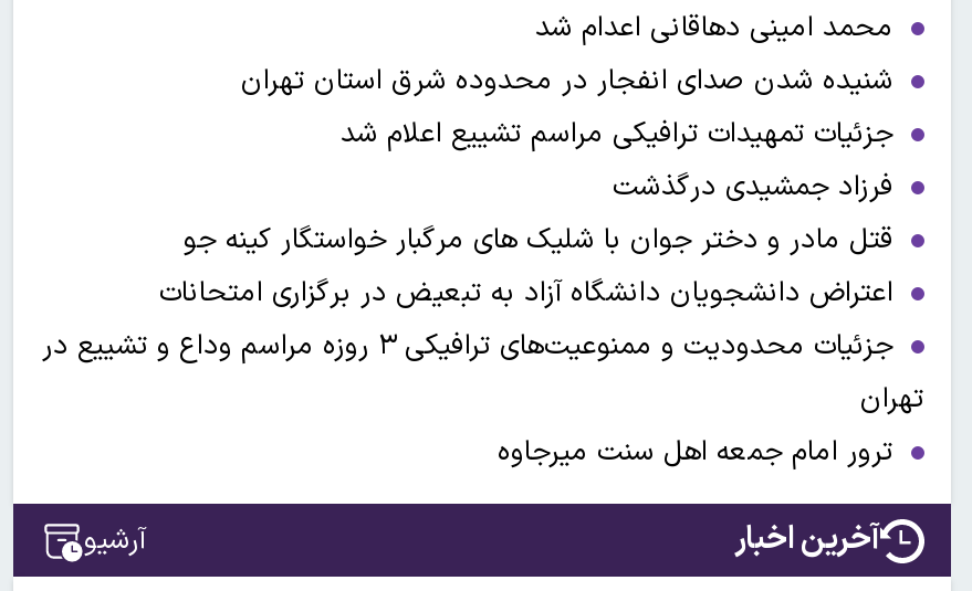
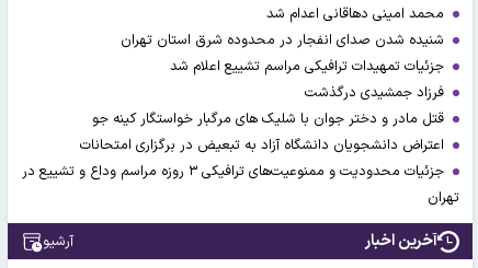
- ترور امام جمعه اهل سنت میرجاوه
